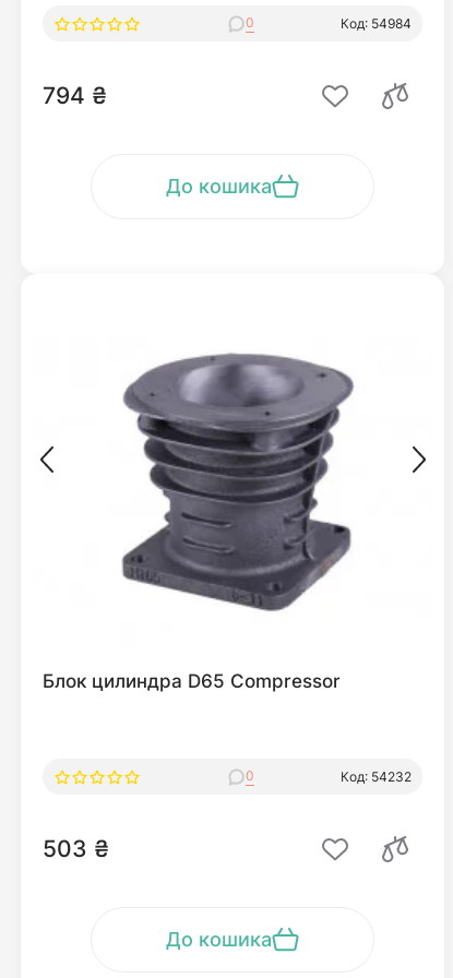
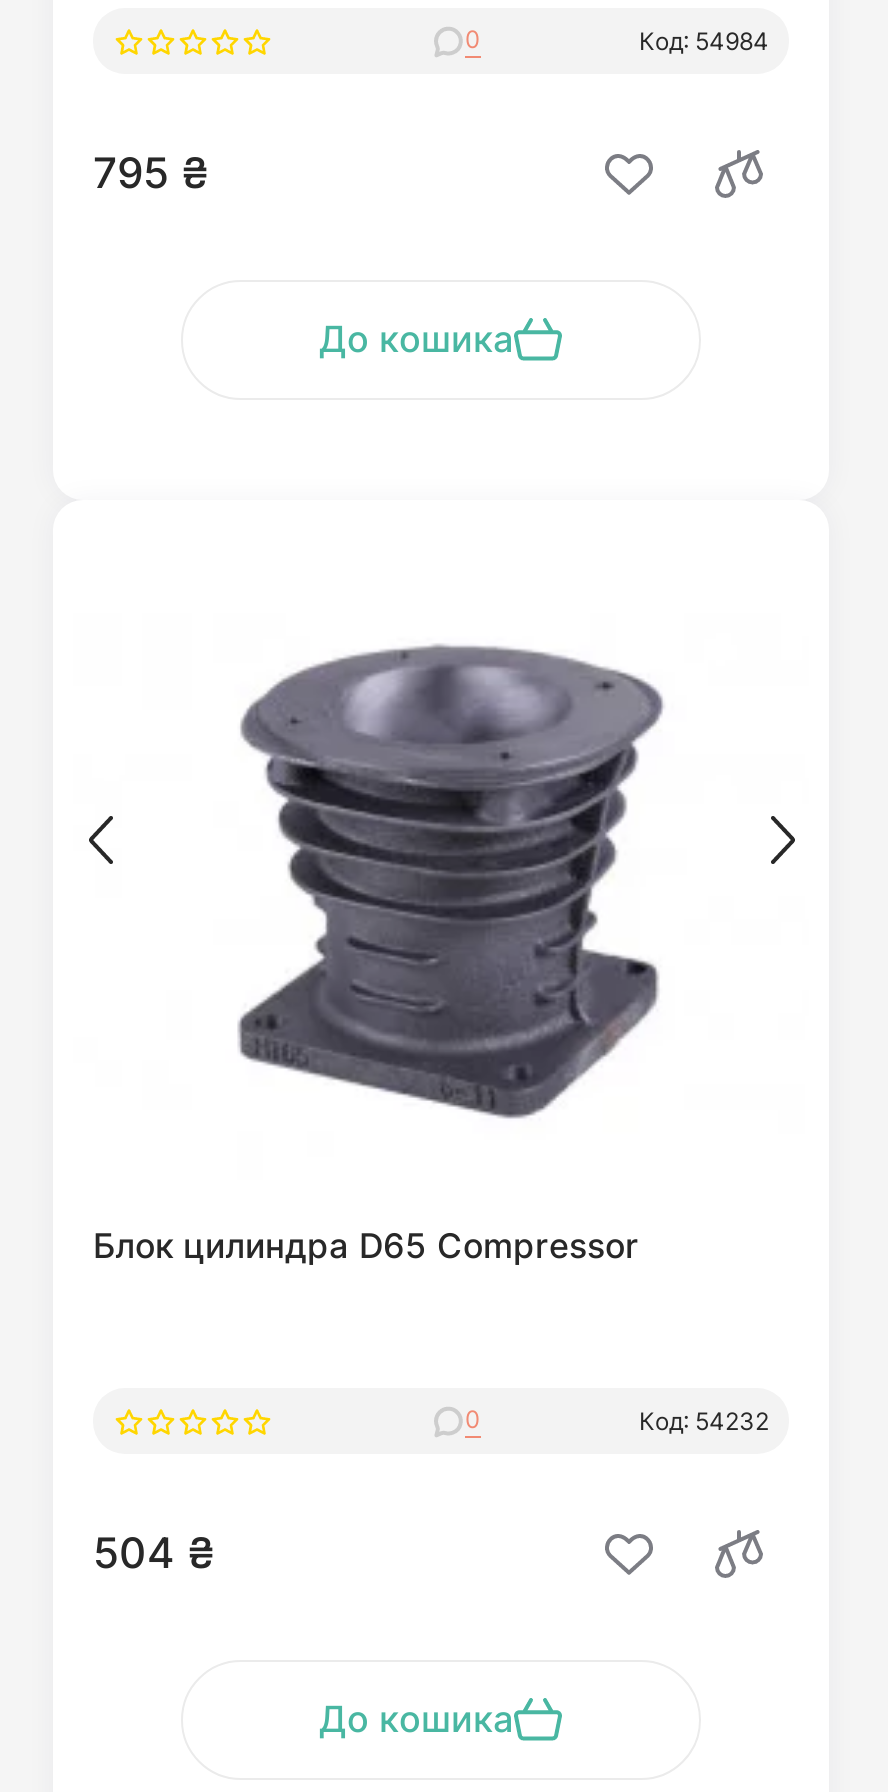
- 794 ₴
+ 795 ₴

- 503 ₴
+ 504 ₴
